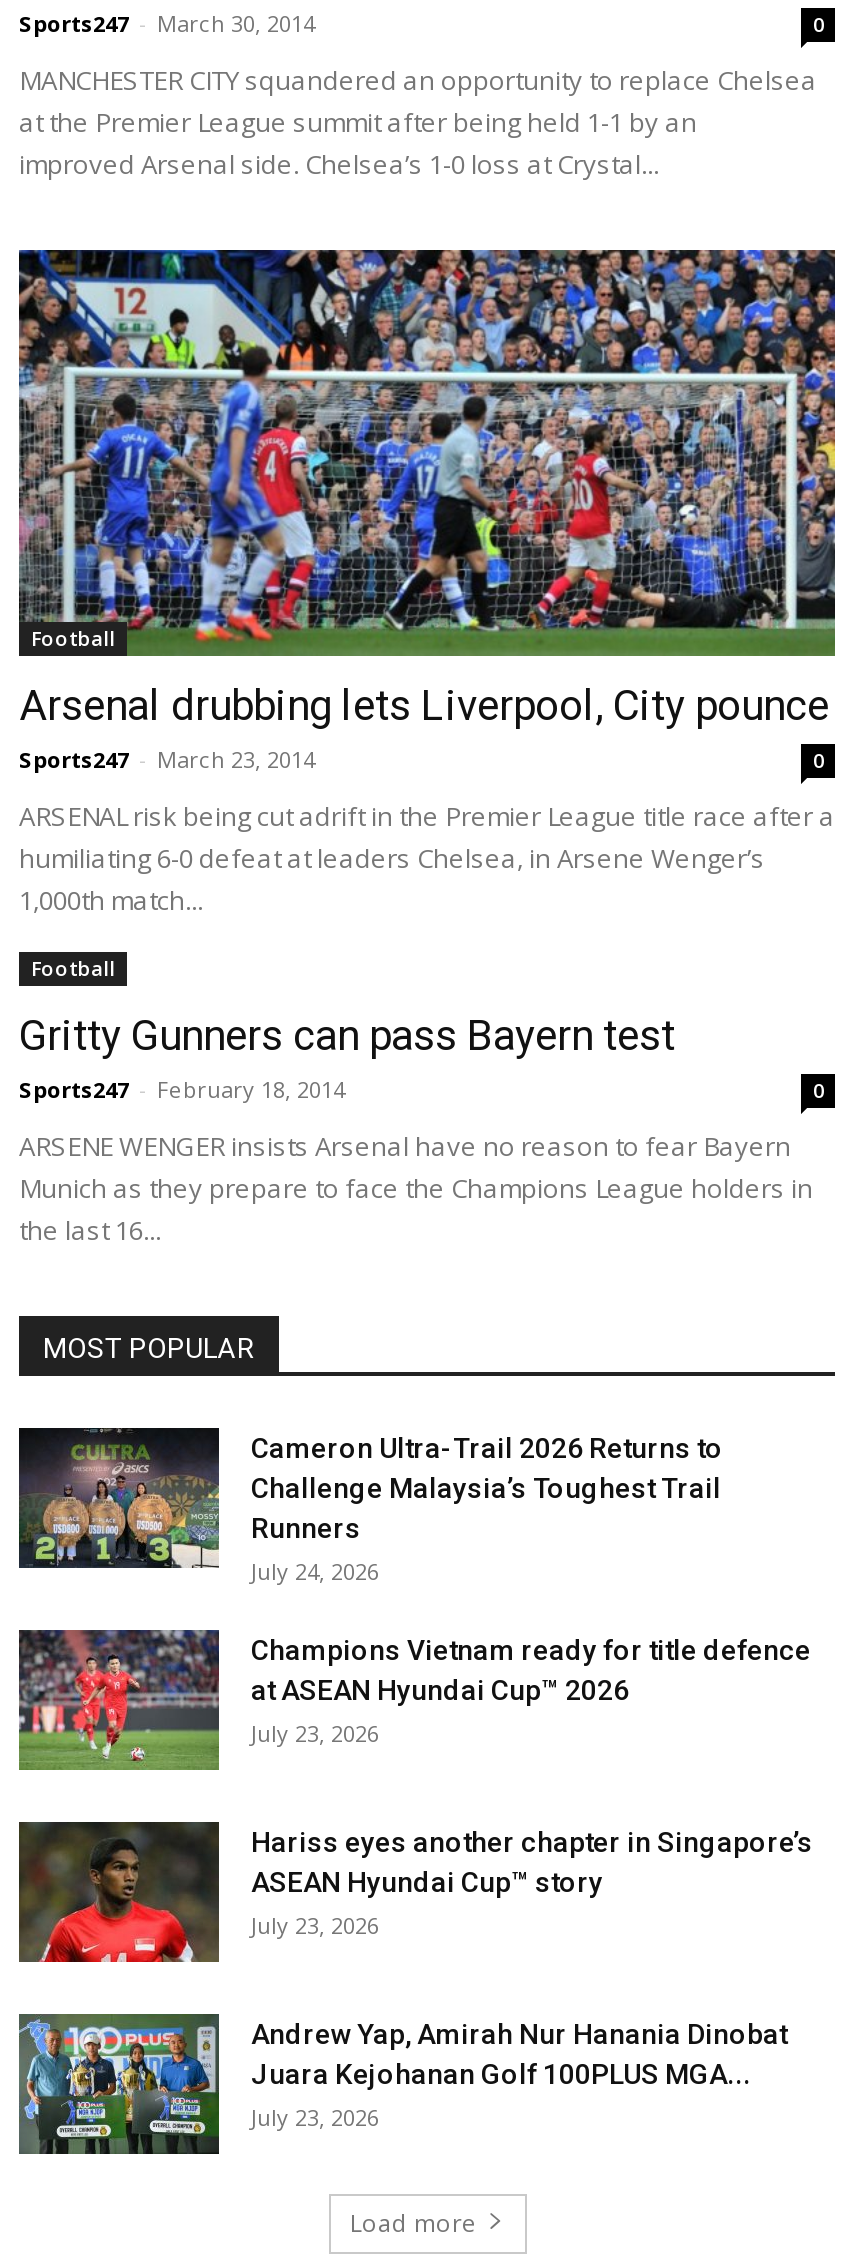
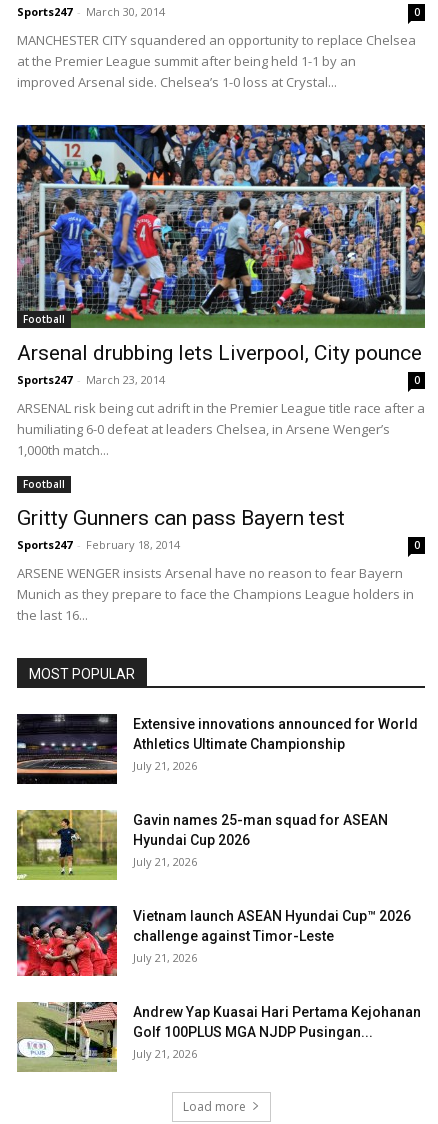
- [image]
- Cameron Ultra-Trail 2026 Returns to
- Challenge Malaysia’s Toughest Trail
- Runners
- July 24, 2026
+ [image]
+ Extensive innovations announced for World
+ Athletics Ultimate Championship
+ July 21, 2026

- [image]
- Champions Vietnam ready for title defence
- at ASEAN Hyundai Cup™ 2026
- July 23, 2026
+ [image]
+ Gavin names 25-man squad for ASEAN
+ Hyundai Cup 2026
+ July 21, 2026

- [image]
- Hariss eyes another chapter in Singapore’s
- ASEAN Hyundai Cup™ story
- July 23, 2026
+ [image]
+ Vietnam launch ASEAN Hyundai Cup™ 2026
+ challenge against Timor-Leste
+ July 21, 2026

- [image]
- Andrew Yap, Amirah Nur Hanania Dinobat
- Juara Kejohanan Golf 100PLUS MGA...
- July 23, 2026
+ [image]
+ Andrew Yap Kuasai Hari Pertama Kejohanan
+ Golf 100PLUS MGA NJDP Pusingan...
+ July 21, 2026
